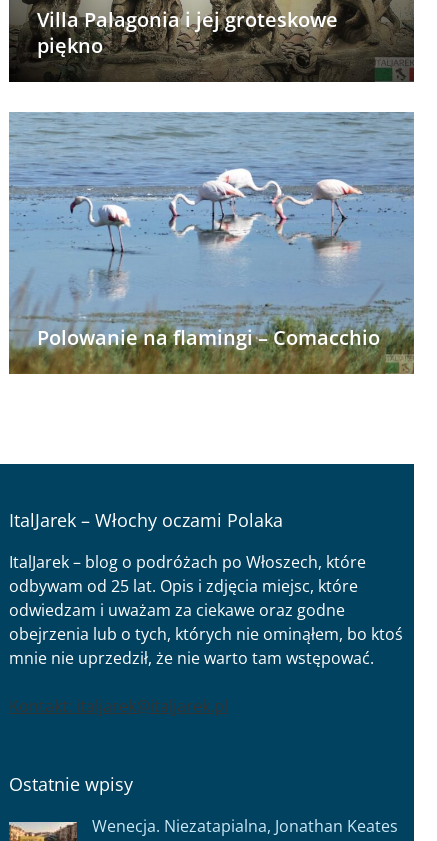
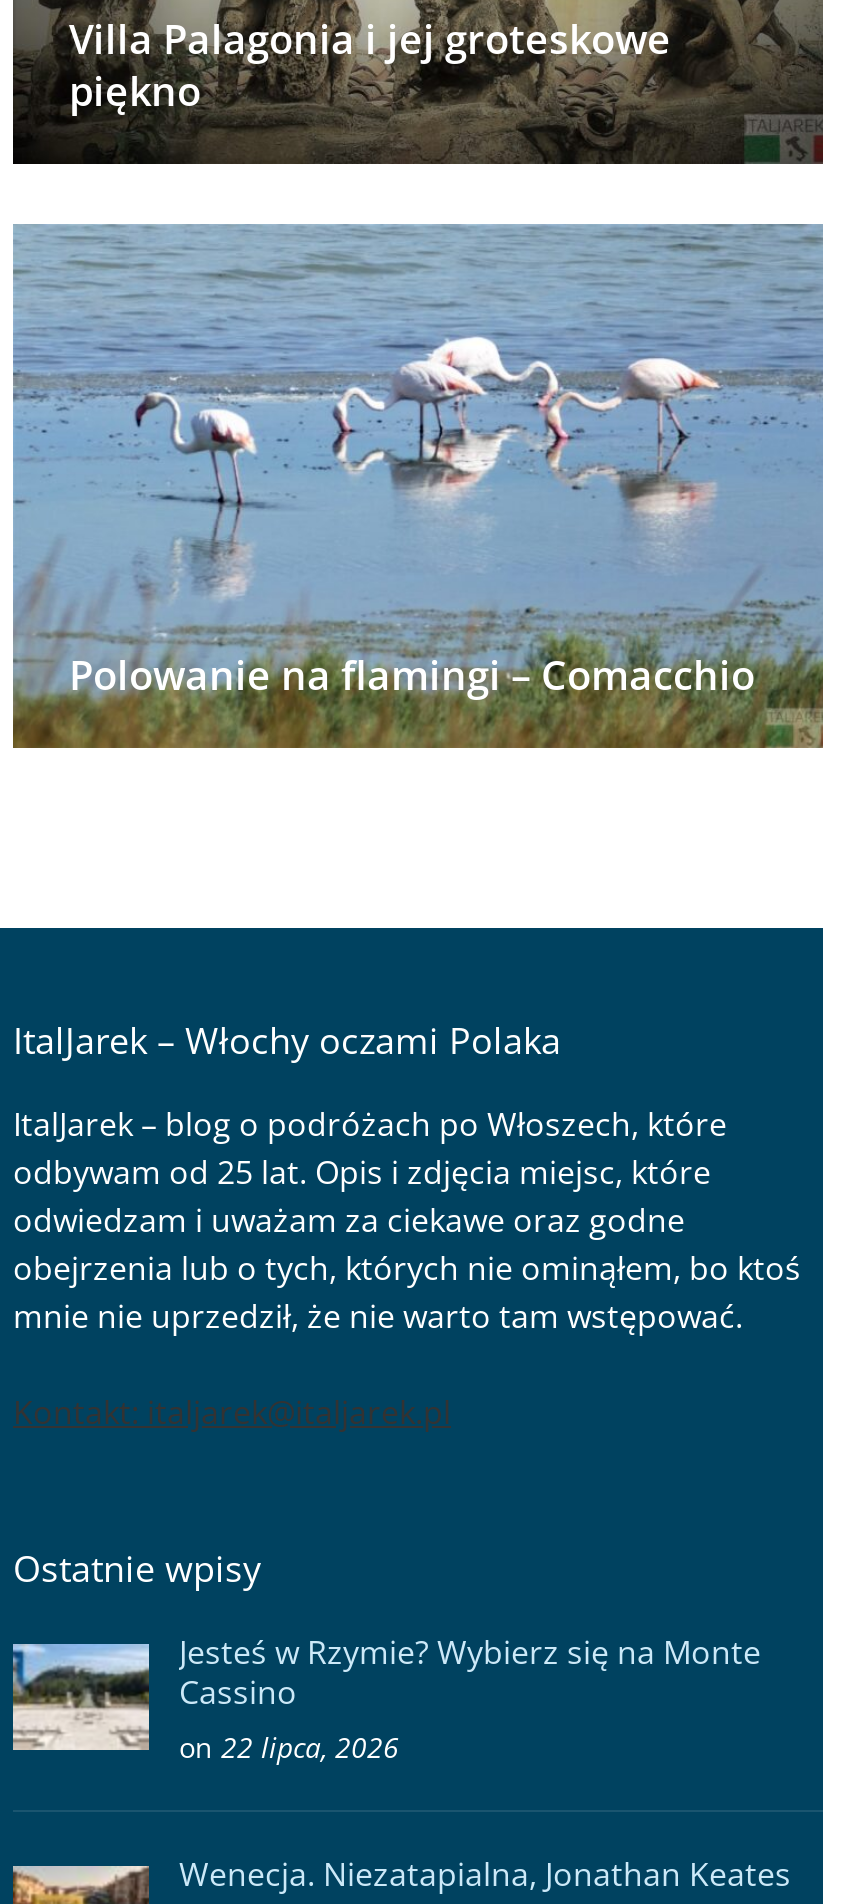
+ [image]
+ Jesteś w Rzymie? Wybierz się na Monte
+ Cassino
+ on 22 lipca, 2026
